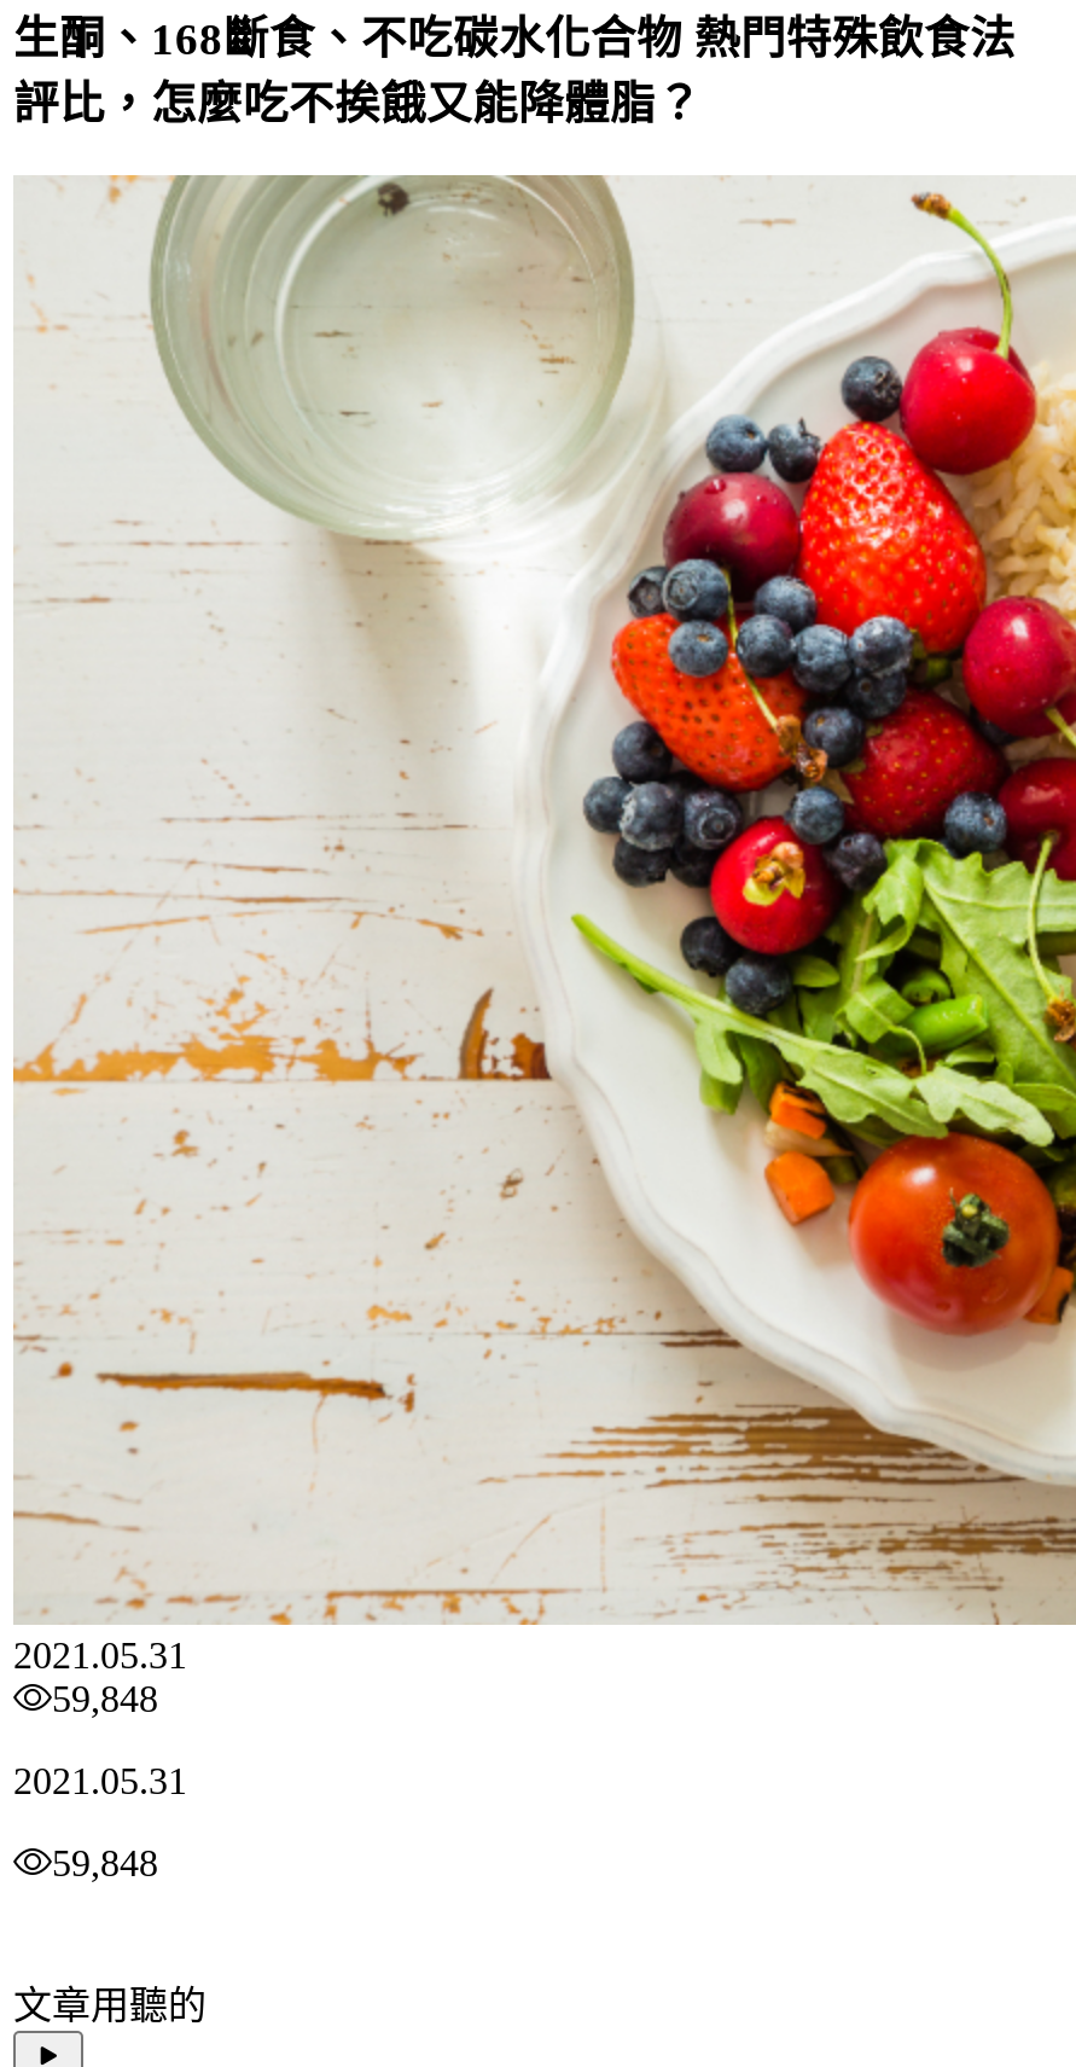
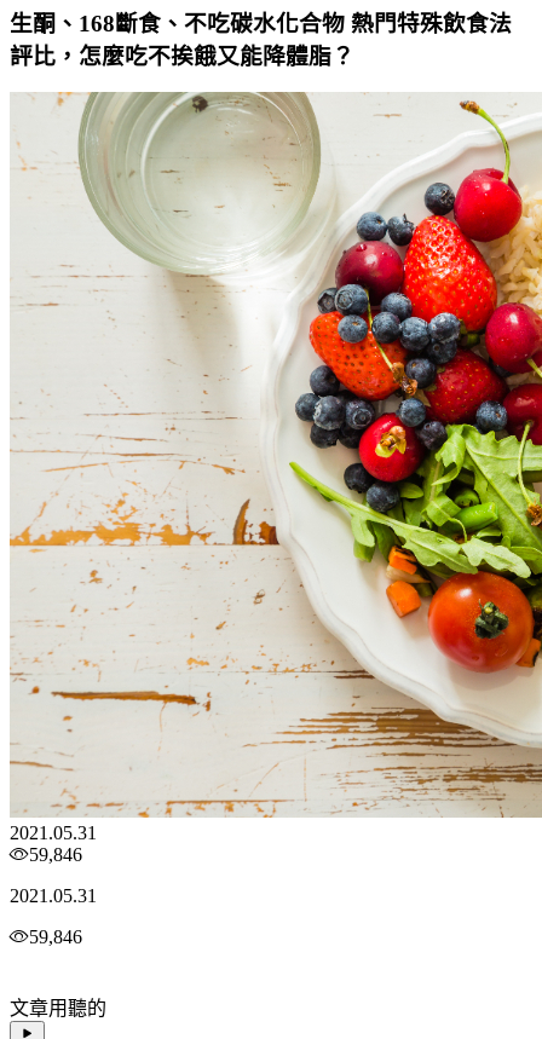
- 59,848
+ 59,846

- 59,848
+ 59,846
